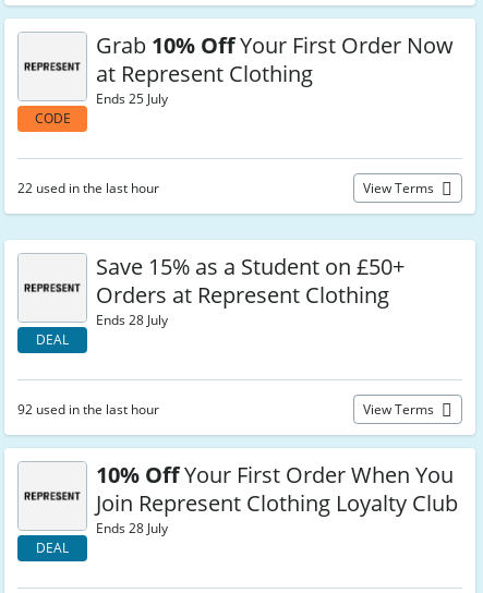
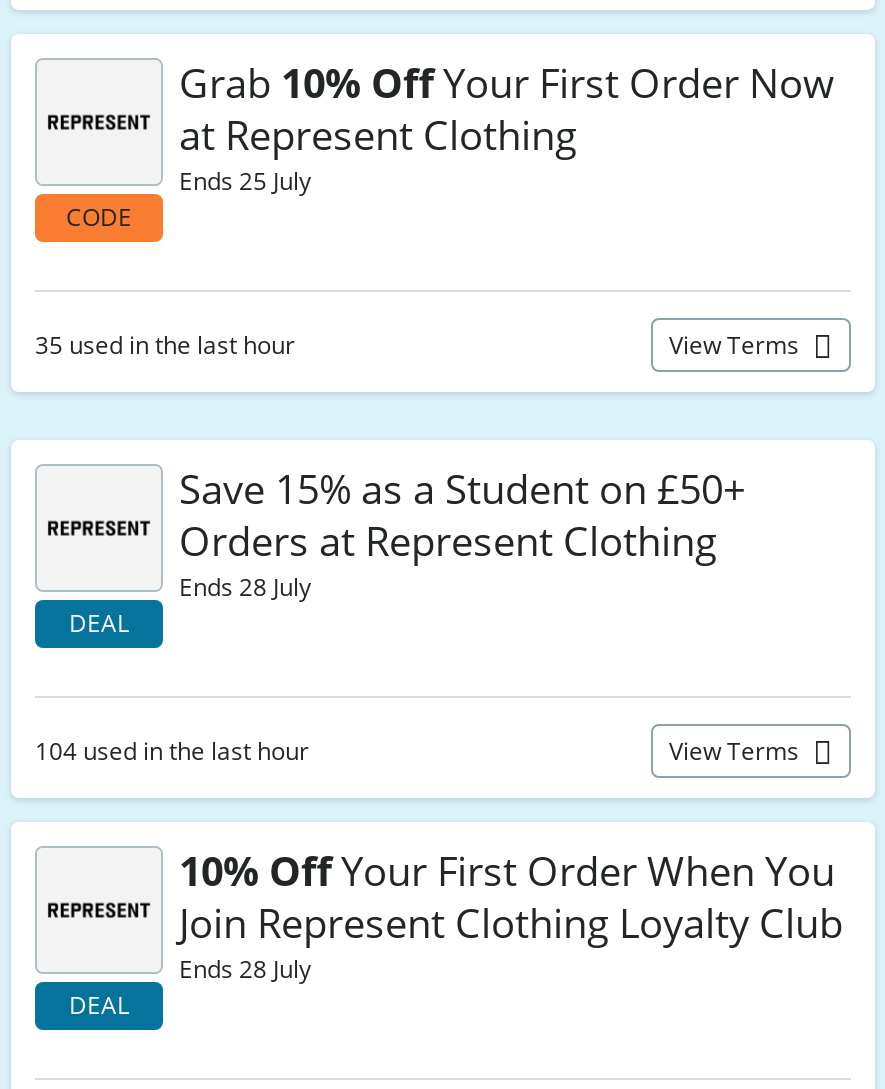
- 22 used in the last hour
+ 35 used in the last hour

- 92 used in the last hour
+ 104 used in the last hour
